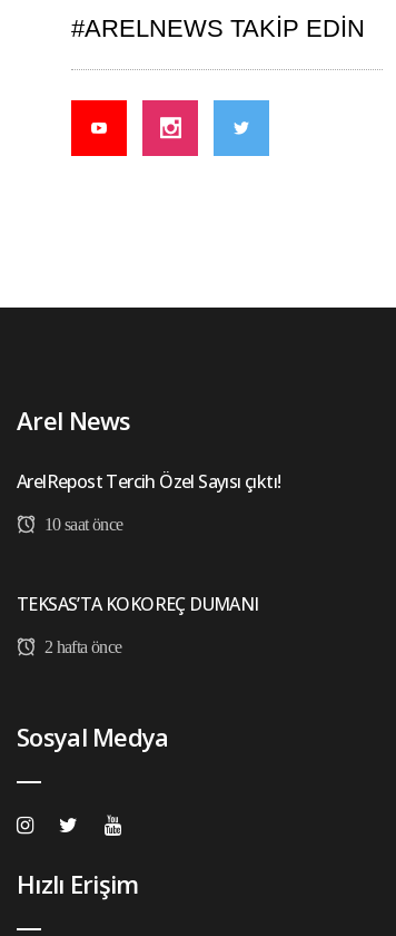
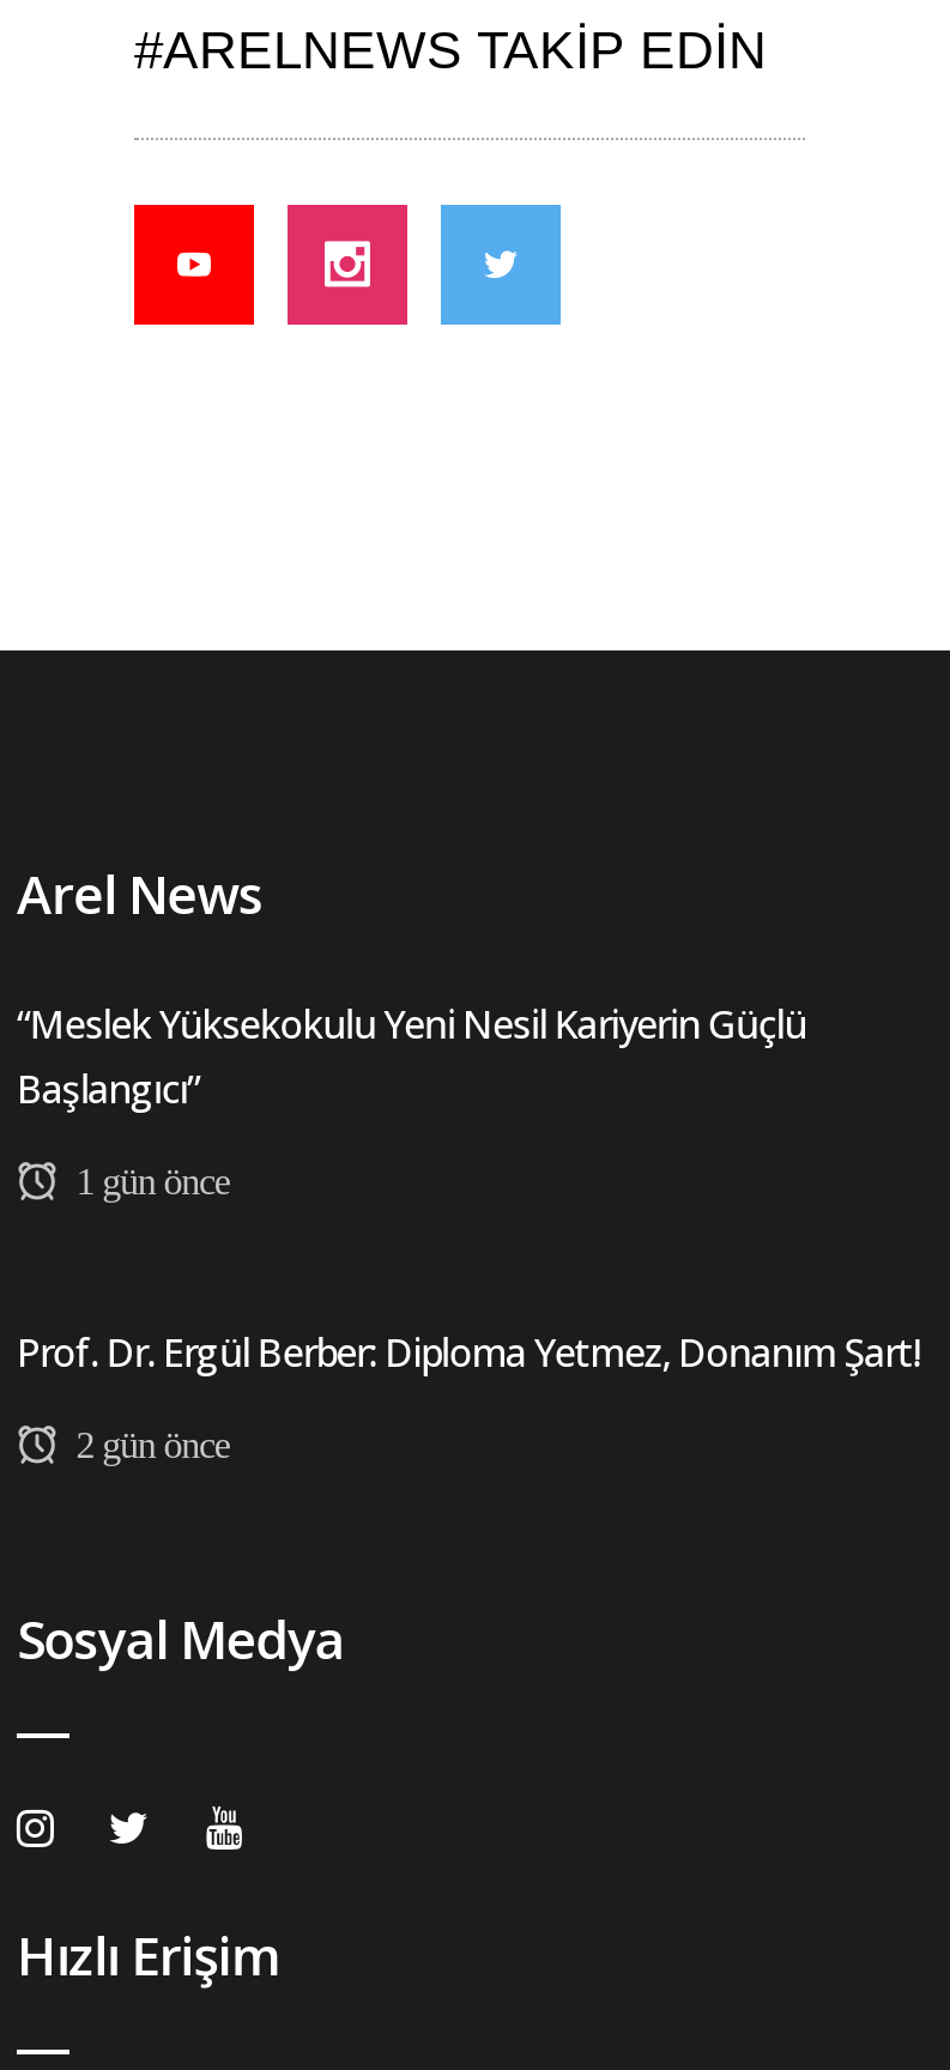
- ArelRepost Tercih Özel Sayısı çıktı!
+ “Meslek Yüksekokulu Yeni Nesil Kariyerin Güçlü
+ Başlangıcı”

- 10 saat önce
+ 1 gün önce

- TEKSAS’TA KOKOREÇ DUMANI
+ Prof. Dr. Ergül Berber: Diploma Yetmez, Donanım Şart!

- 2 hafta önce
+ 2 gün önce
